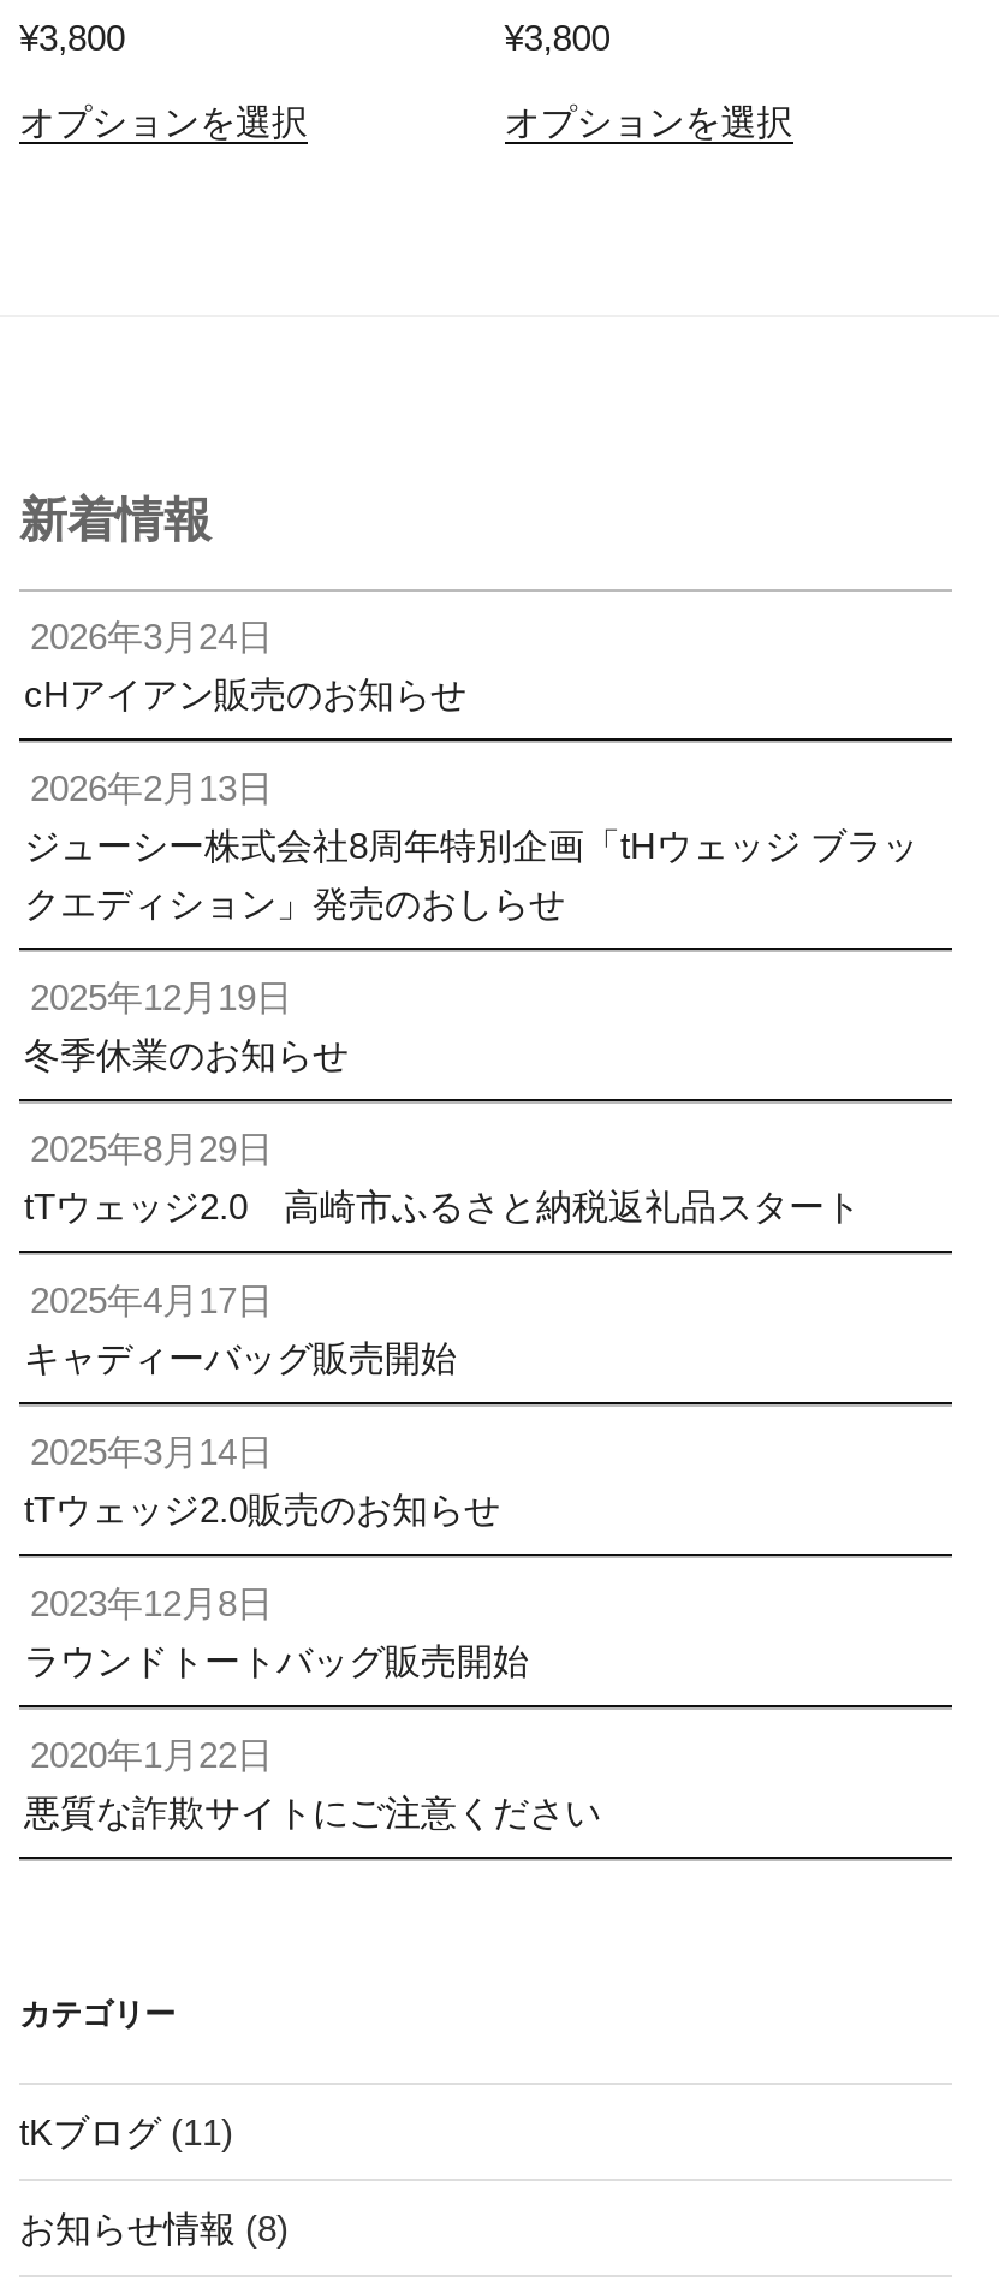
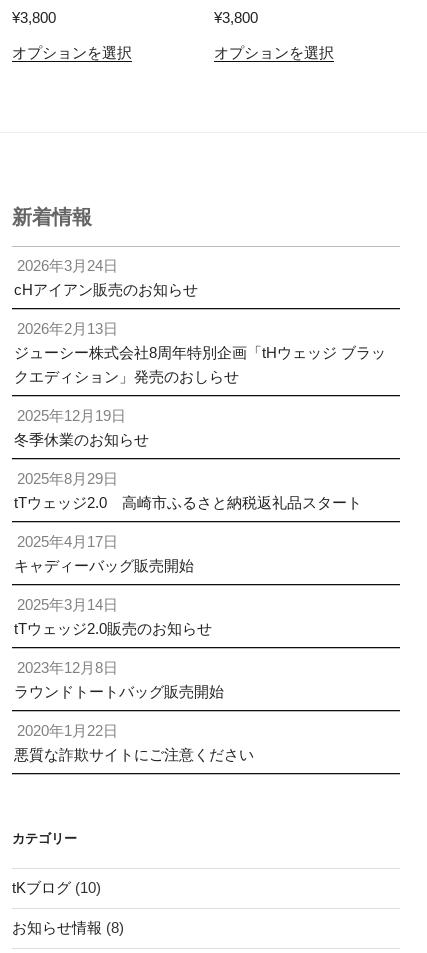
- tKブログ(11)
+ tKブログ(10)
